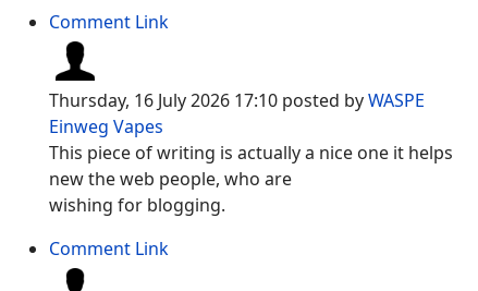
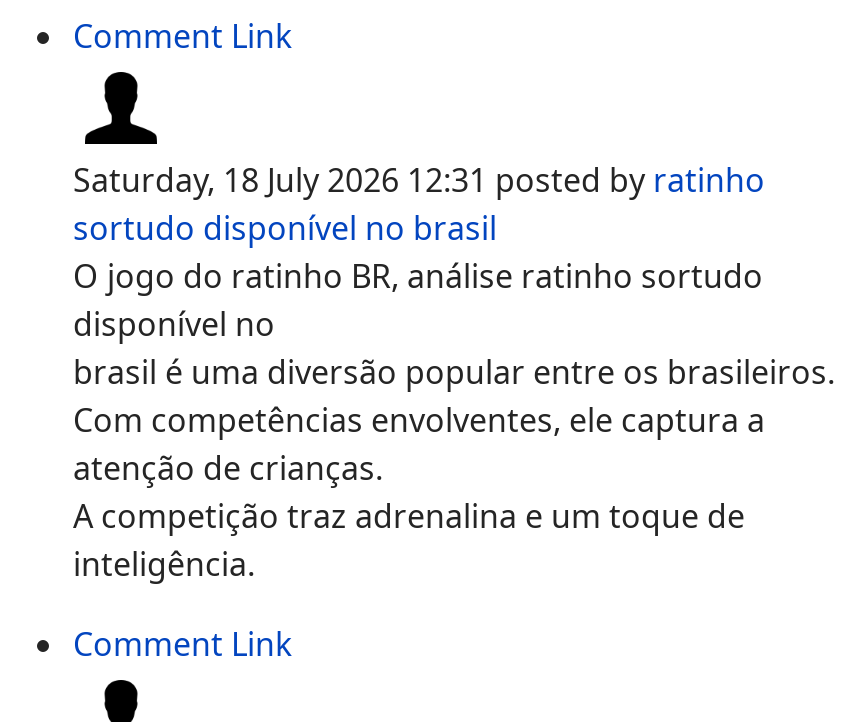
- Thursday, 16 July 2026 17:10 posted by WASPE
- Einweg Vapes
- This piece of writing is actually a nice one it helps
- new the web people, who are
- wishing for blogging.
+ Saturday, 18 July 2026 12:31 posted by ratinho
+ sortudo disponível no brasil
+ O jogo do ratinho BR, análise ratinho sortudo
+ disponível no
+ brasil é uma diversão popular entre os brasileiros.
+ Com competências envolventes, ele captura a
+ atenção de crianças.
+ A competição traz adrenalina e um toque de
+ inteligência.
